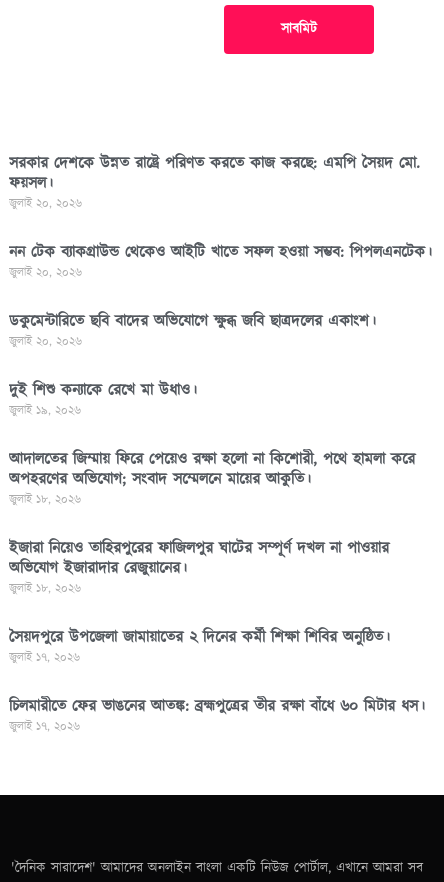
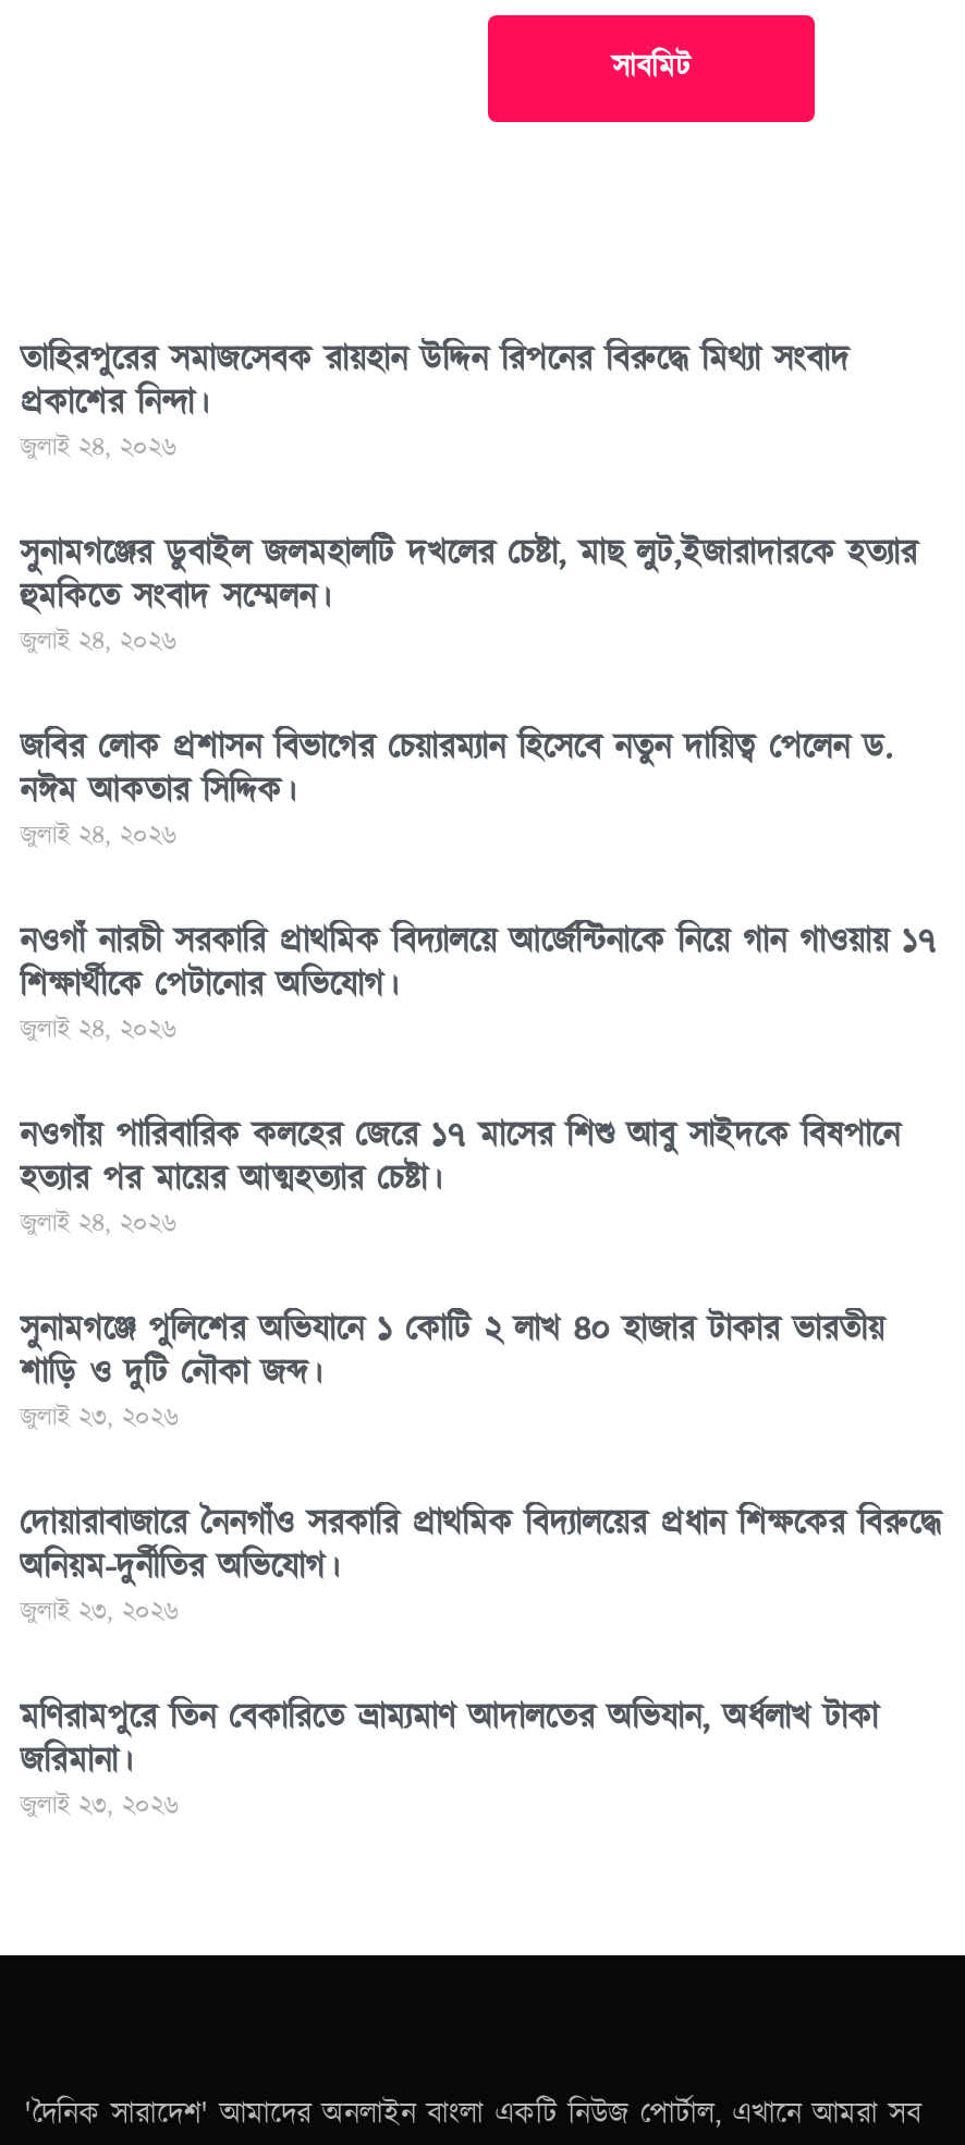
- সরকার দেশকে উন্নত রাষ্ট্রে পরিণত করতে কাজ করছে: এমপি সৈয়দ মো.
- ফয়সল।
- জুলাই ২০, ২০২৬
+ তাহিরপুরের সমাজসেবক রায়হান উদ্দিন রিপনের বিরুদ্ধে মিথ্যা সংবাদ
+ প্রকাশের নিন্দা।
+ জুলাই ২৪, ২০২৬

- নন টেক ব্যাকগ্রাউন্ড থেকেও আইটি খাতে সফল হওয়া সম্ভব: পিপলএনটেক।
- জুলাই ২০, ২০২৬
+ সুনামগঞ্জের ডুবাইল জলমহালটি দখলের চেষ্টা, মাছ লুট,ইজারাদারকে হত্যার
+ হুমকিতে সংবাদ সম্মেলন।
+ জুলাই ২৪, ২০২৬

- ডকুমেন্টারিতে ছবি বাদের অভিযোগে ক্ষুব্ধ জবি ছাত্রদলের একাংশ।
- জুলাই ২০, ২০২৬
+ জবির লোক প্রশাসন বিভাগের চেয়ারম্যান হিসেবে নতুন দায়িত্ব পেলেন ড.
+ নঈম আকতার সিদ্দিক।
+ জুলাই ২৪, ২০২৬

- দুই শিশু কন্যাকে রেখে মা উধাও।
- জুলাই ১৯, ২০২৬
+ নওগাঁ নারচী সরকারি প্রাথমিক বিদ্যালয়ে আর্জেন্টিনাকে নিয়ে গান গাওয়ায় ১৭
+ শিক্ষার্থীকে পেটানোর অভিযোগ।
+ জুলাই ২৪, ২০২৬

- আদালতের জিম্মায় ফিরে পেয়েও রক্ষা হলো না কিশোরী, পথে হামলা করে
- অপহরণের অভিযোগ; সংবাদ সম্মেলনে মায়ের আকুতি।
- জুলাই ১৮, ২০২৬
+ নওগাঁয় পারিবারিক কলহের জেরে ১৭ মাসের শিশু আবু সাইদকে বিষপানে
+ হত্যার পর মায়ের আত্মহত্যার চেষ্টা।
+ জুলাই ২৪, ২০২৬

- ইজারা নিয়েও তাহিরপুরের ফাজিলপুর ঘাটের সম্পূর্ণ দখল না পাওয়ার
- অভিযোগ ইজারাদার রেজুয়ানের।
- জুলাই ১৮, ২০২৬
+ সুনামগঞ্জে পুলিশের অভিযানে ১ কোটি ২ লাখ ৪০ হাজার টাকার ভারতীয়
+ শাড়ি ও দুটি নৌকা জব্দ।
+ জুলাই ২৩, ২০২৬

- সৈয়দপুরে উপজেলা জামায়াতের ২ দিনের কর্মী শিক্ষা শিবির অনুষ্ঠিত।
- জুলাই ১৭, ২০২৬
+ দোয়ারাবাজারে নৈনগাঁও সরকারি প্রাথমিক বিদ্যালয়ের প্রধান শিক্ষকের বিরুদ্ধে
+ অনিয়ম-দুর্নীতির অভিযোগ।
+ জুলাই ২৩, ২০২৬

- চিলমারীতে ফের ভাঙনের আতঙ্ক: ব্রহ্মপুত্রের তীর রক্ষা বাঁধে ৬০ মিটার ধস।
- জুলাই ১৭, ২০২৬
+ মণিরামপুরে তিন বেকারিতে ভ্রাম্যমাণ আদালতের অভিযান, অর্ধলাখ টাকা
+ জরিমানা।
+ জুলাই ২৩, ২০২৬
